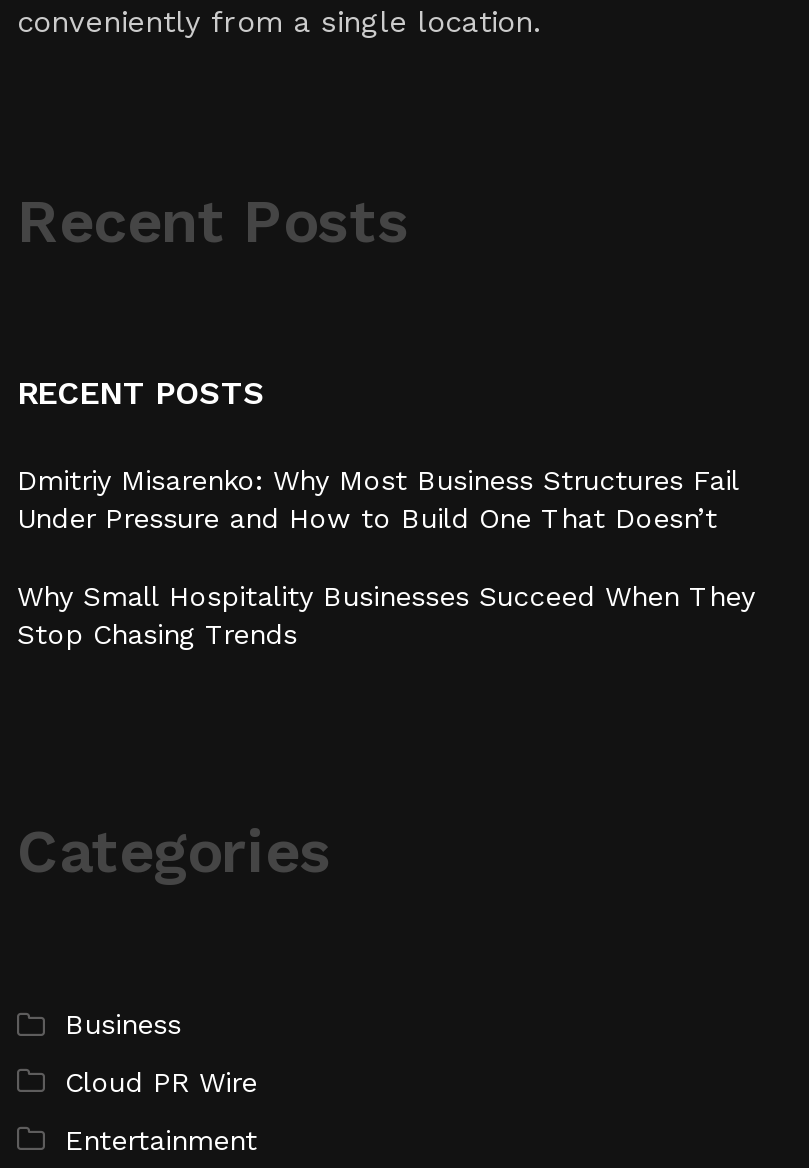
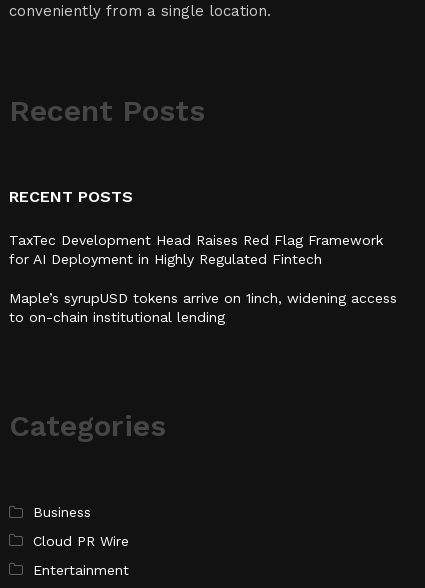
- Dmitriy Misarenko: Why Most Business Structures Fail
- Under Pressure and How to Build One That Doesn’t
+ TaxTec Development Head Raises Red Flag Framework
+ for AI Deployment in Highly Regulated Fintech

- Why Small Hospitality Businesses Succeed When They
- Stop Chasing Trends
+ Maple’s syrupUSD tokens arrive on 1inch, widening access
+ to on-chain institutional lending
